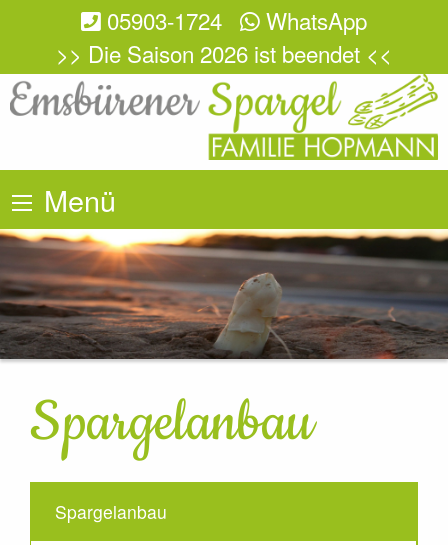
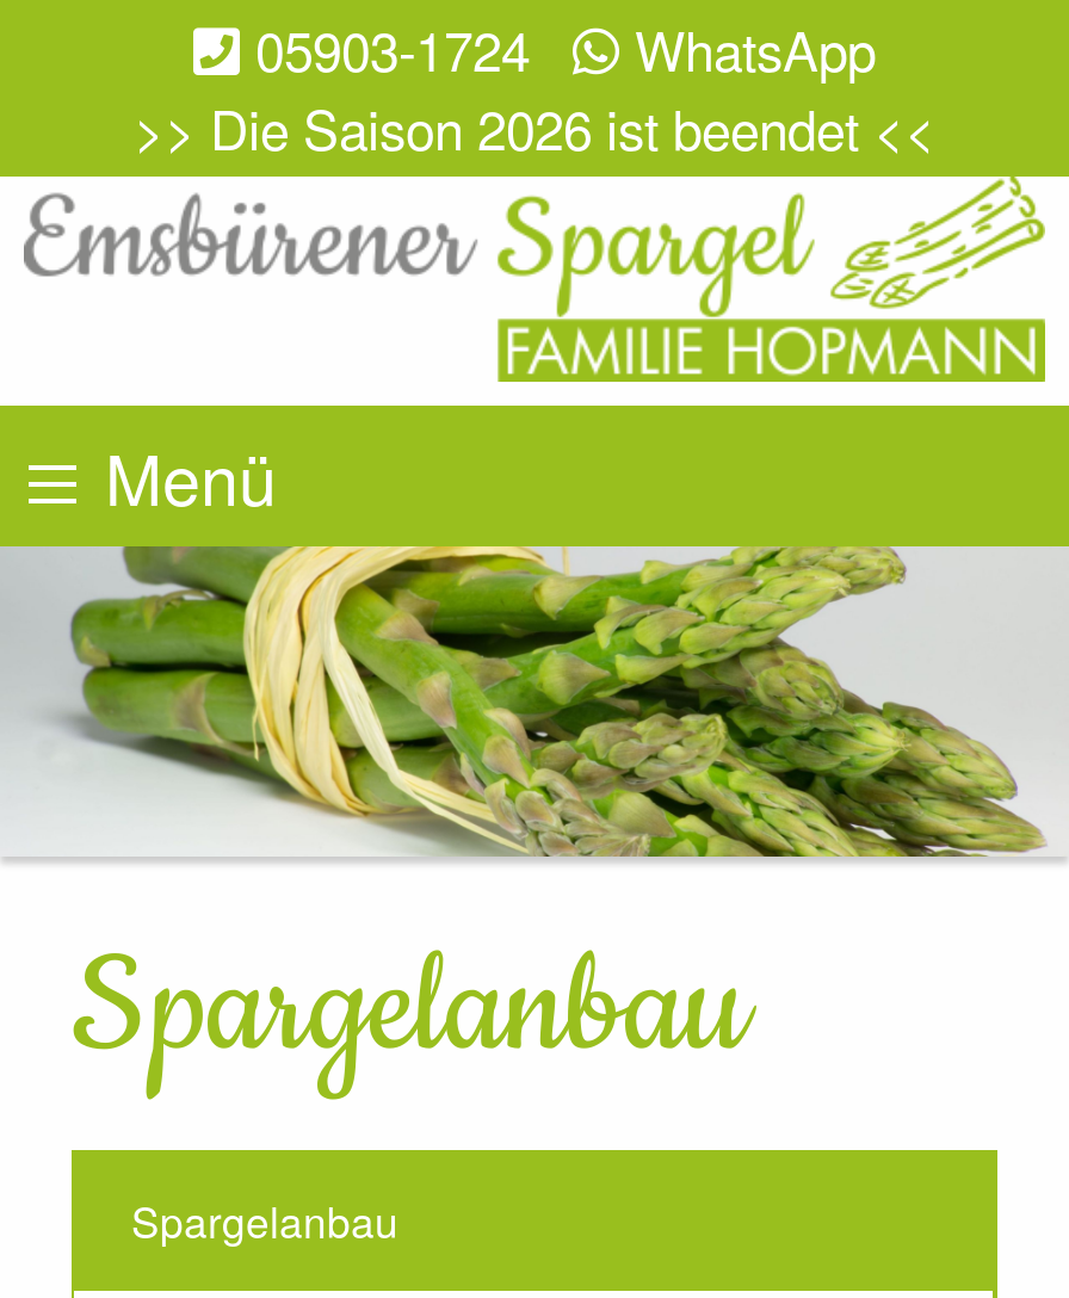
- [image]
+ [image]
